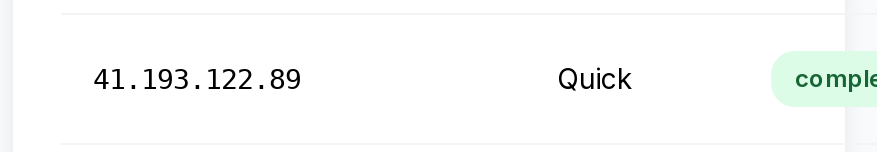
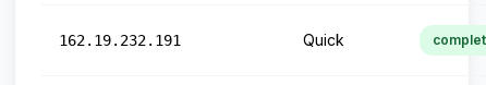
- 41.193.122.89
+ 162.19.232.191
